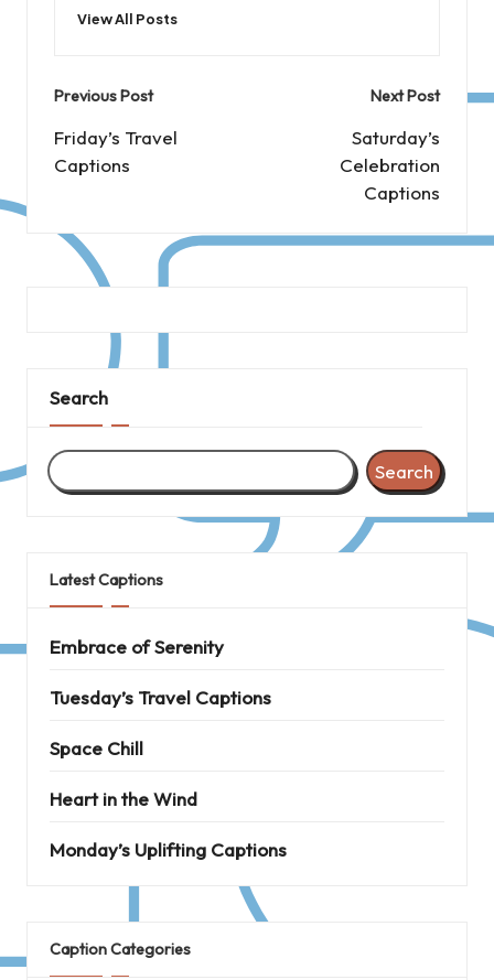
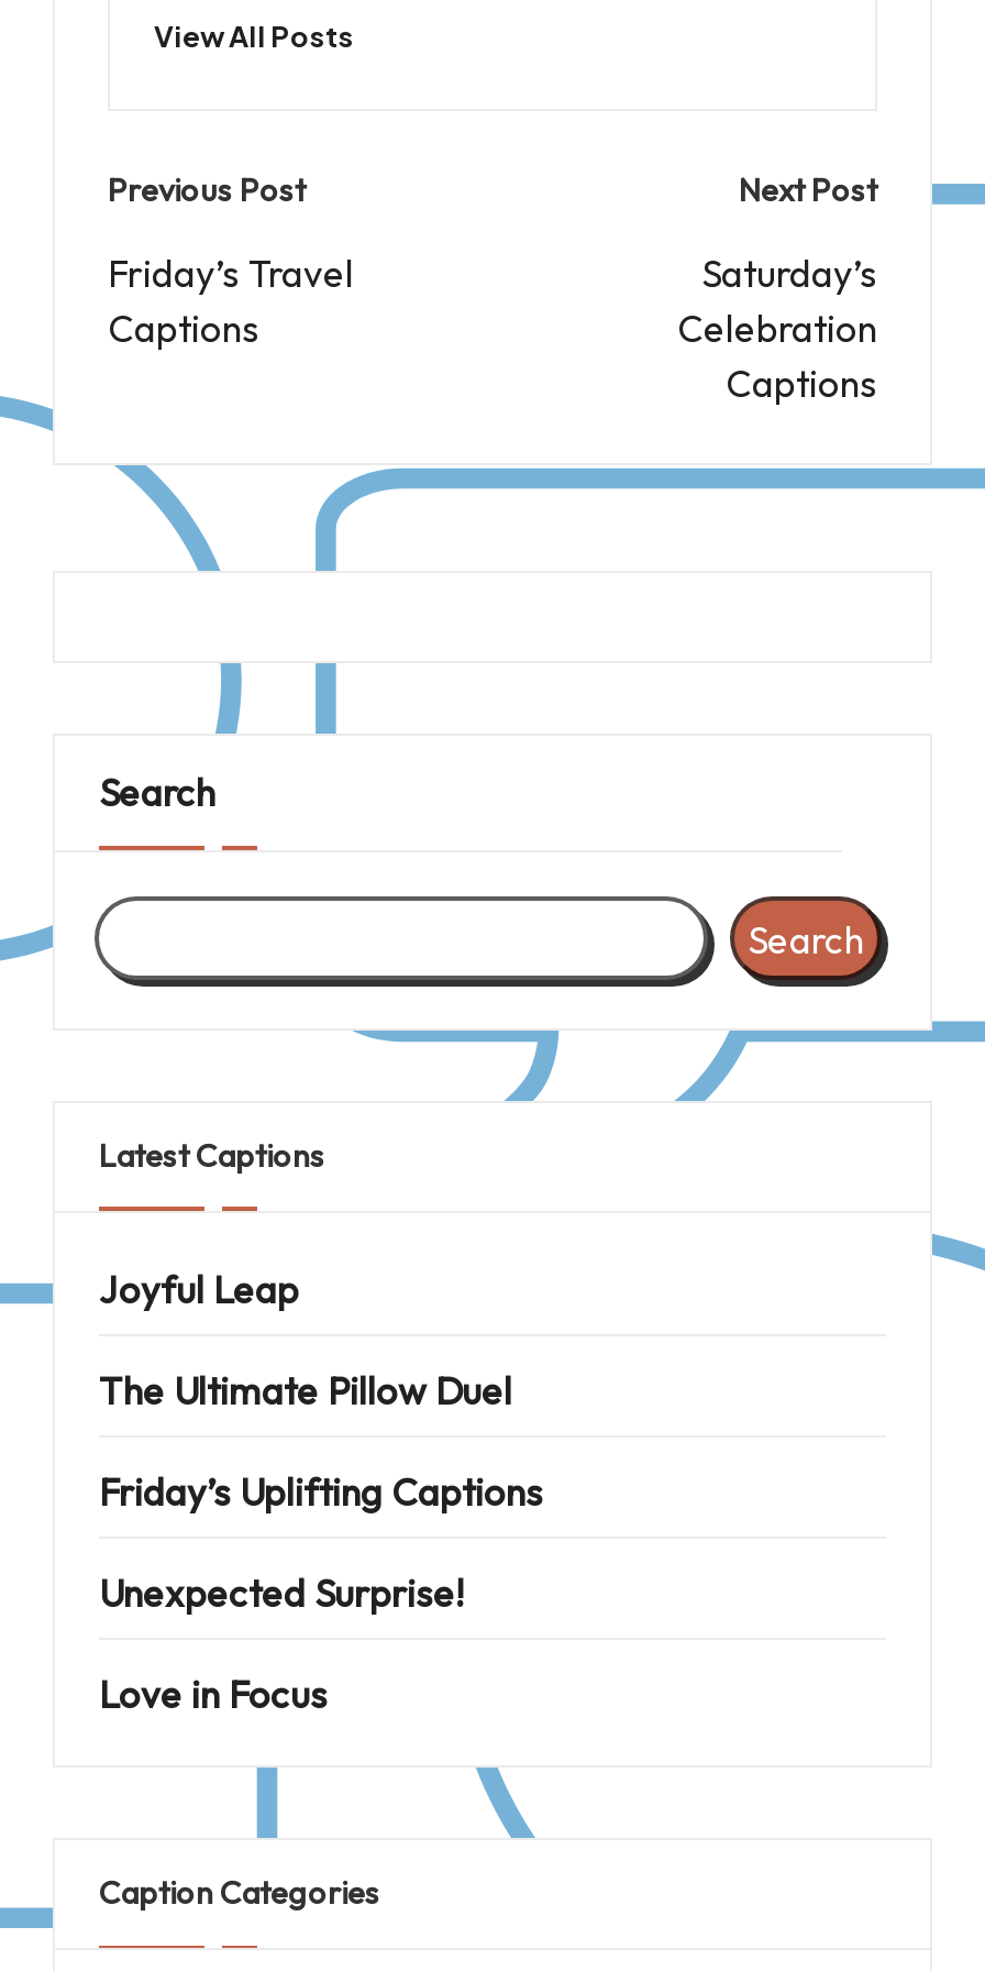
- Embrace of Serenity
+ Joyful Leap

- Tuesday’s Travel Captions
+ The Ultimate Pillow Duel

- Space Chill
+ Friday’s Uplifting Captions

- Heart in the Wind
+ Unexpected Surprise!

- Monday’s Uplifting Captions
+ Love in Focus
